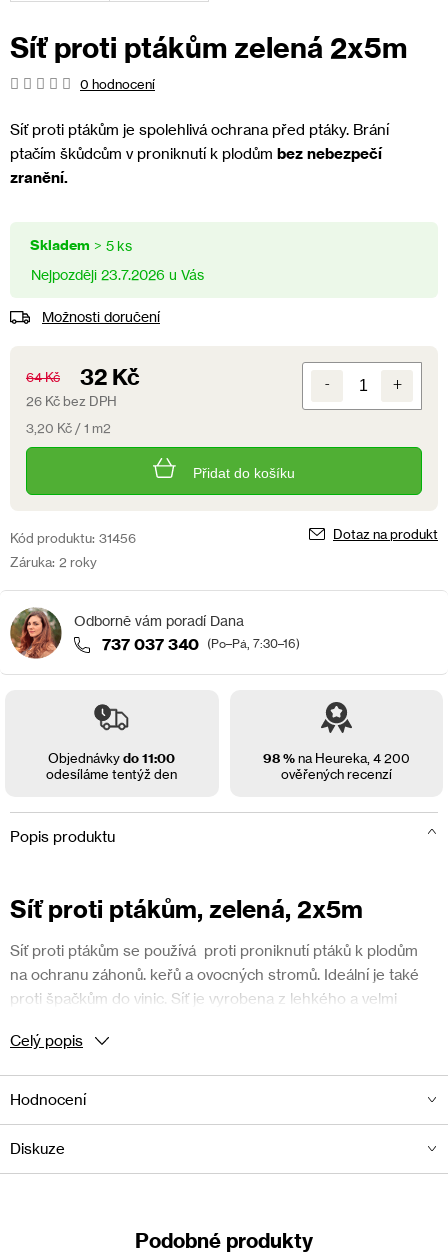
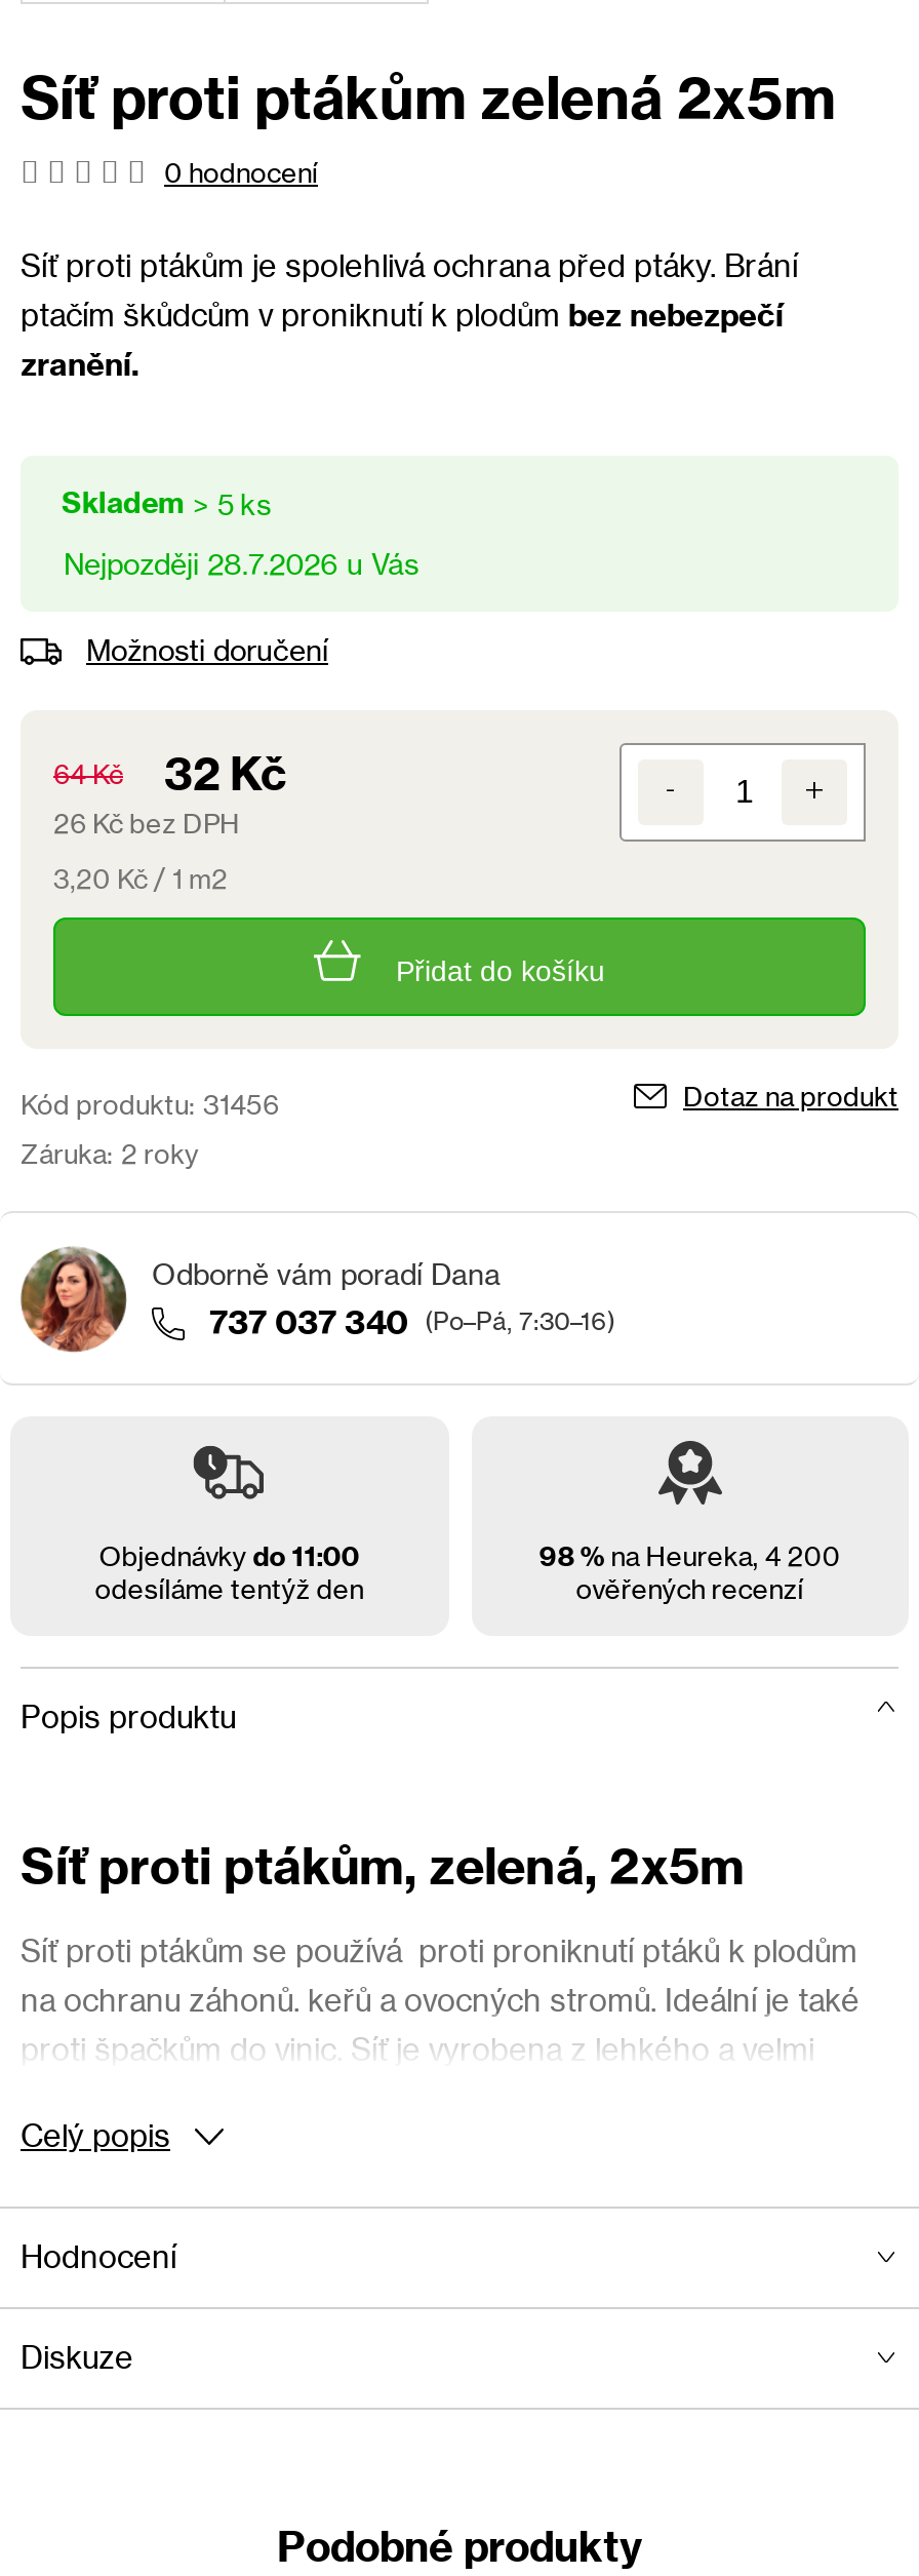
- 23.7.2026
+ 28.7.2026
